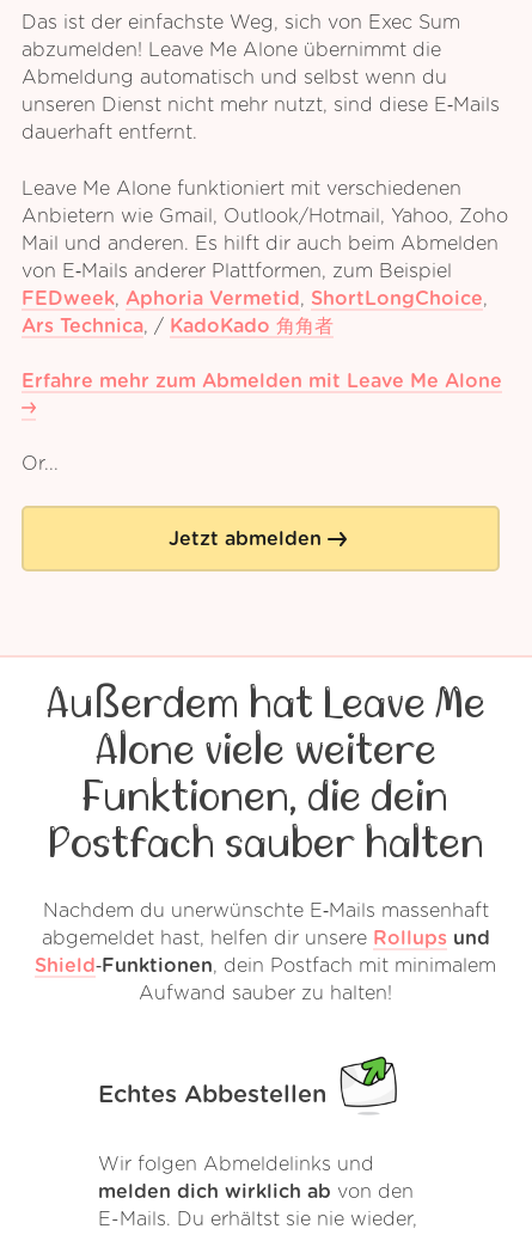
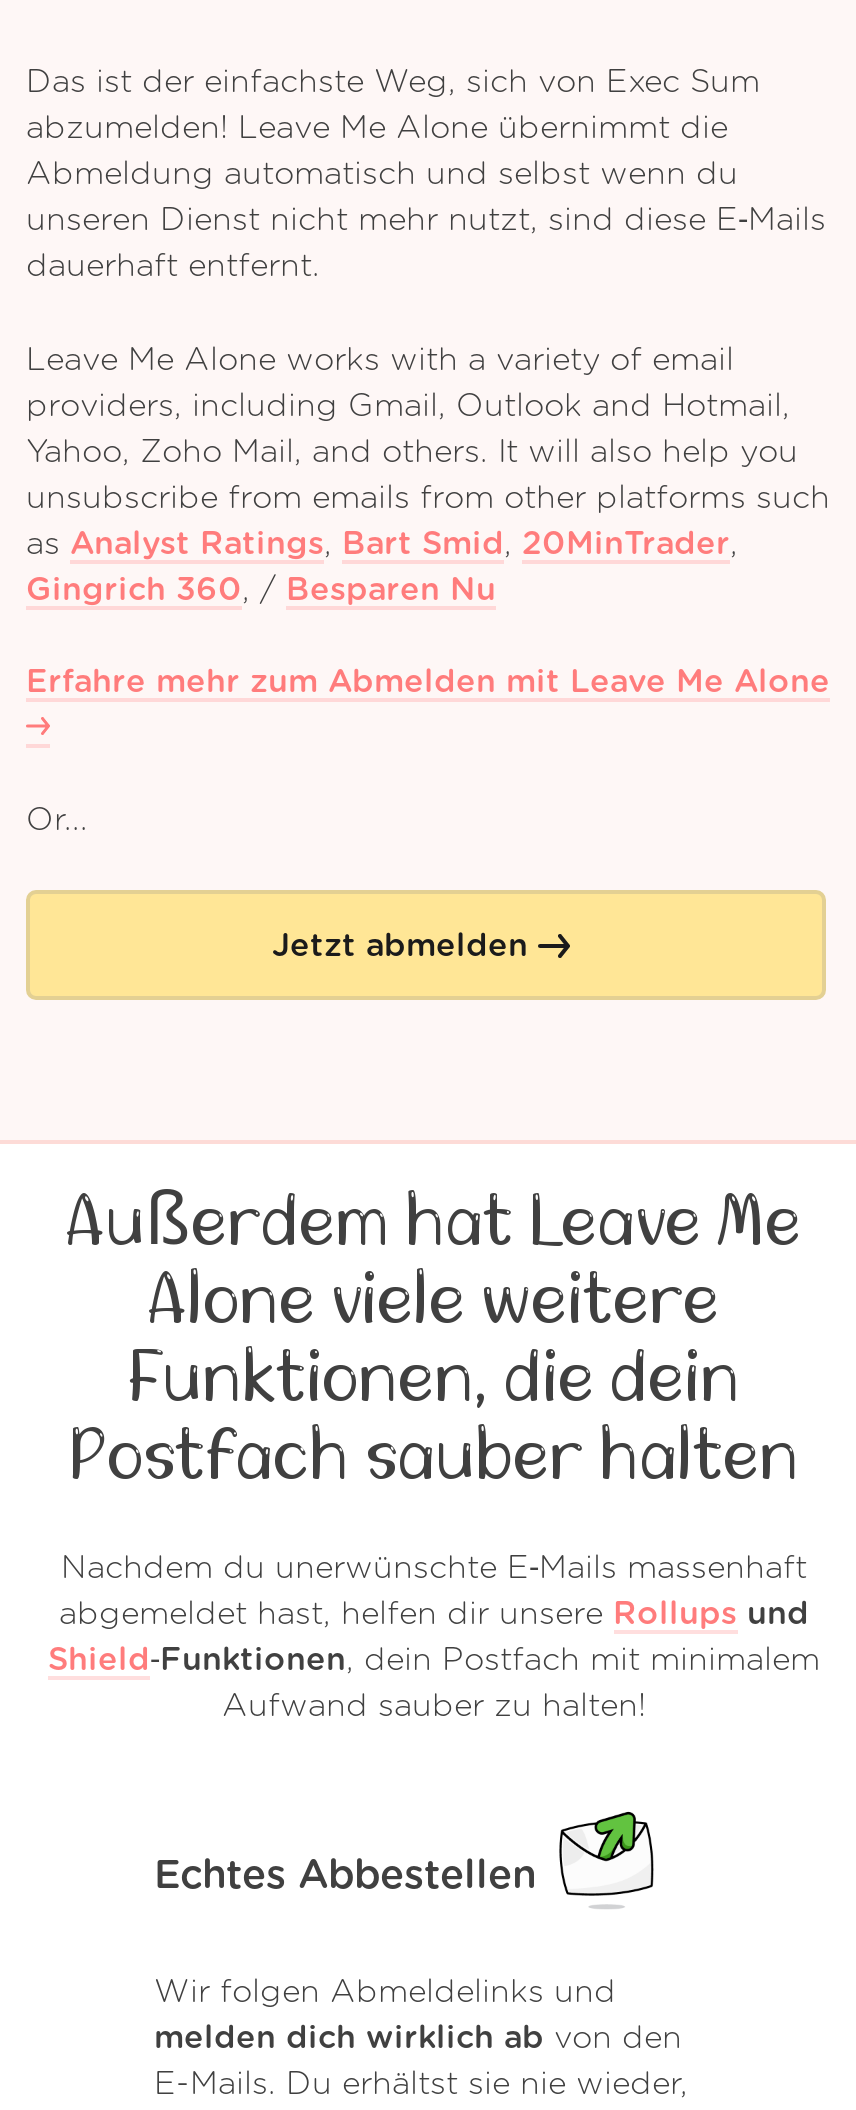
- Leave Me Alone funktioniert mit verschiedenen
- Anbietern wie Gmail, Outlook/Hotmail, Yahoo, Zoho
- Mail und anderen. Es hilft dir auch beim Abmelden
- von E‑Mails anderer Plattformen, zum Beispiel
- FEDweek, Aphoria Vermetid, ShortLongChoice,
- Ars Technica, / KadoKado 角角者
+ Leave Me Alone works with a variety of email
+ providers, including Gmail, Outlook and Hotmail,
+ Yahoo, Zoho Mail, and others. It will also help you
+ unsubscribe from emails from other platforms such
+ as Analyst Ratings, Bart Smid, 20MinTrader,
+ Gingrich 360, / Besparen Nu
